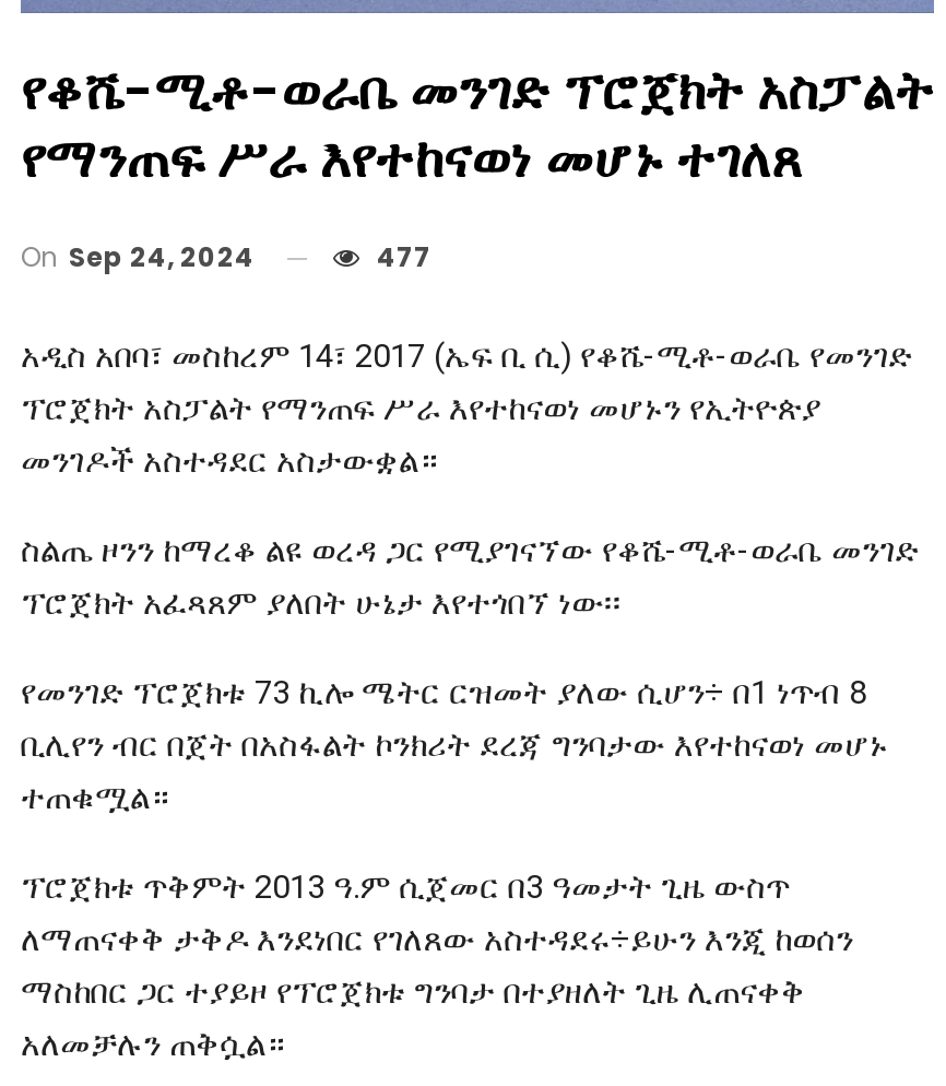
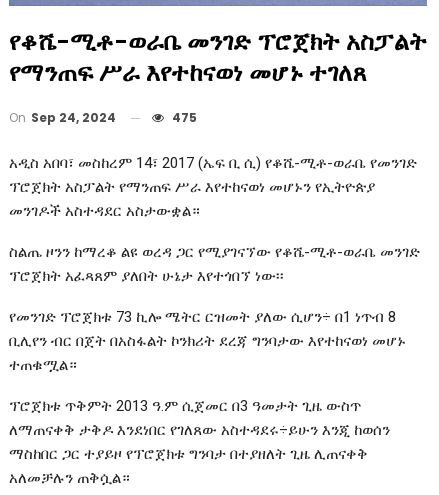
- 477
+ 475
